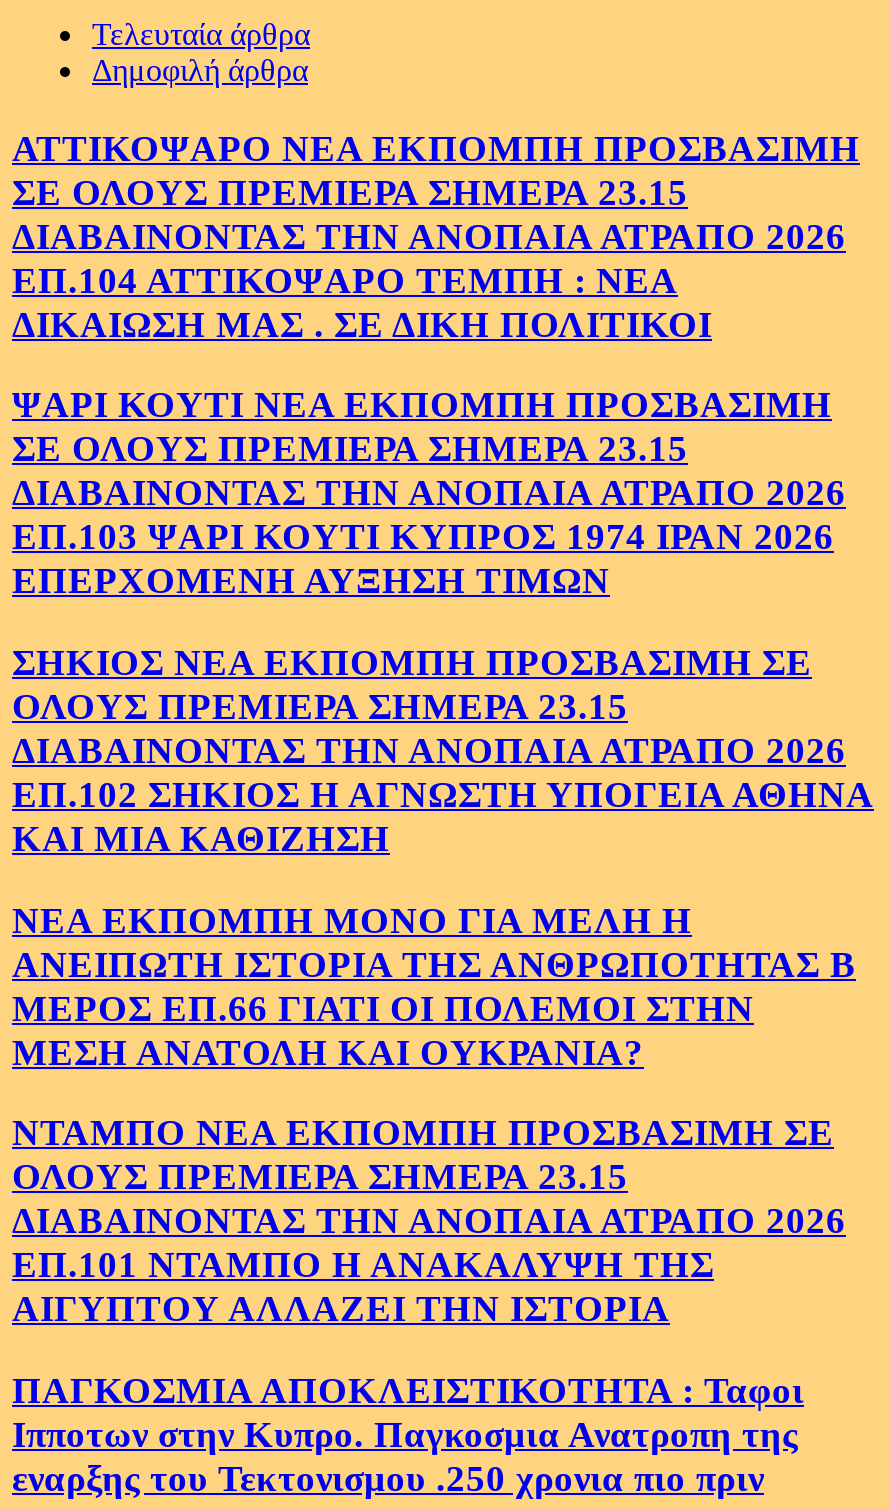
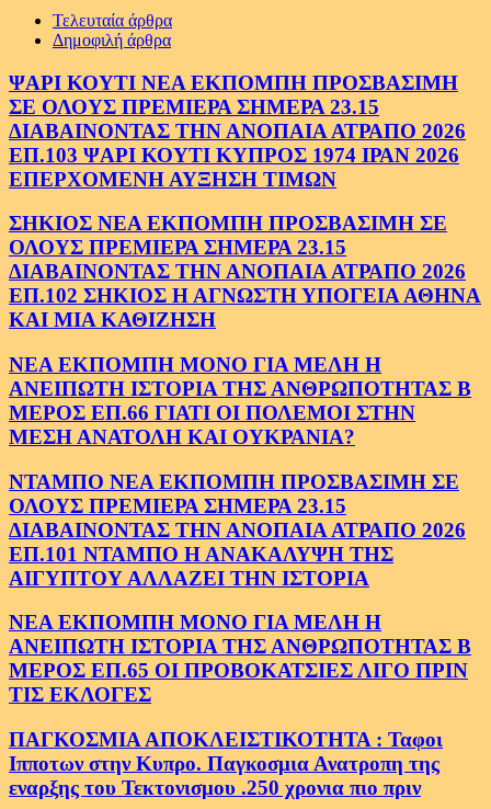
- ΑΤΤΙΚΟΨΑΡΟ ΝΕΑ ΕΚΠΟΜΠΗ ΠΡΟΣΒΑΣΙΜΗ
- ΣΕ ΟΛΟΥΣ ΠΡΕΜΙΕΡΑ ΣΗΜΕΡΑ 23.15
- ΔΙΑΒΑΙΝΟΝΤΑΣ ΤΗΝ ΑΝΟΠΑΙΑ ΑΤΡΑΠΟ 2026
- ΕΠ.104 ΑΤΤΙΚΟΨΑΡΟ ΤΕΜΠΗ : ΝΕΑ
- ΔΙΚΑΙΩΣΗ ΜΑΣ . ΣΕ ΔΙΚΗ ΠΟΛΙΤΙΚΟΙ

moved up: ΨΑΡΙ ΚΟΥΤΙ ΝΕΑ ΕΚΠΟΜΠΗ ΠΡΟΣΒΑΣΙΜΗ | ΣΕ ΟΛΟΥΣ ΠΡΕΜΙΕΡΑ ΣΗΜΕΡΑ 23.15 | ΔΙΑΒΑΙΝΟΝΤΑΣ ΤΗΝ ΑΝΟΠΑΙΑ ΑΤΡΑΠΟ 2026 | ... | ΕΠ.101 ΝΤΑΜΠΟ Η ΑΝΑΚΑΛΥΨΗ ΤΗΣ | ΑΙΓΥΠΤΟΥ ΑΛΛΑΖΕΙ ΤΗΝ ΙΣΤΟΡΙΑ

+ ΝΕΑ ΕΚΠΟΜΠΗ ΜΟΝΟ ΓΙΑ ΜΕΛΗ Η
+ ΑΝΕΙΠΩΤΗ ΙΣΤΟΡΙΑ ΤΗΣ ΑΝΘΡΩΠΟΤΗΤΑΣ Β
+ ΜΕΡΟΣ ΕΠ.65 ΟΙ ΠΡΟΒΟΚΑΤΣΙΕΣ ΛΙΓΟ ΠΡΙΝ
+ ΤΙΣ ΕΚΛΟΓΕΣ
